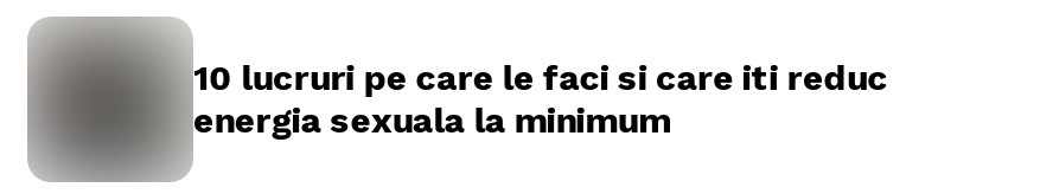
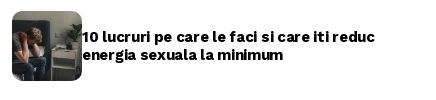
- [image]
+ [image]
